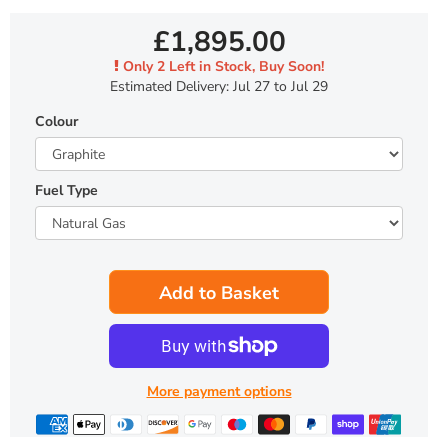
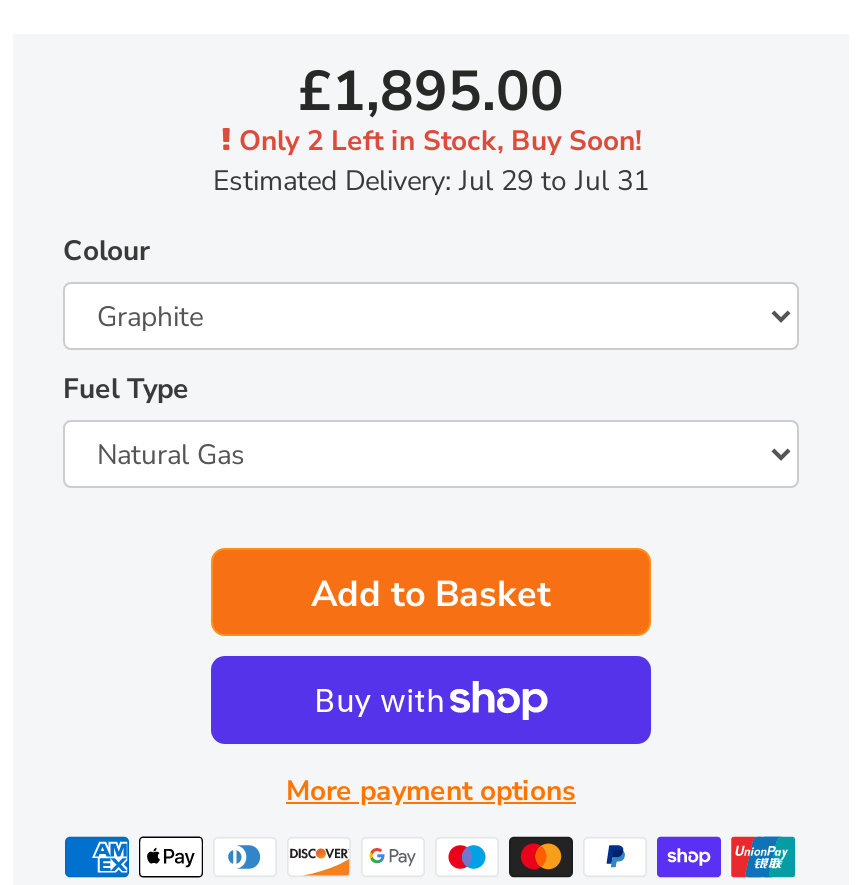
- Estimated Delivery: Jul 27 to Jul 29
+ Estimated Delivery: Jul 29 to Jul 31
